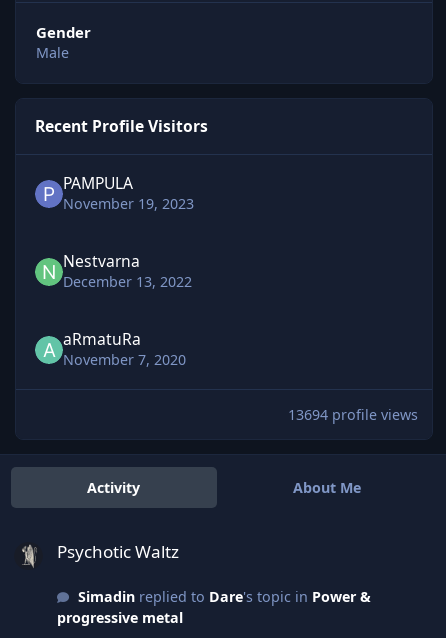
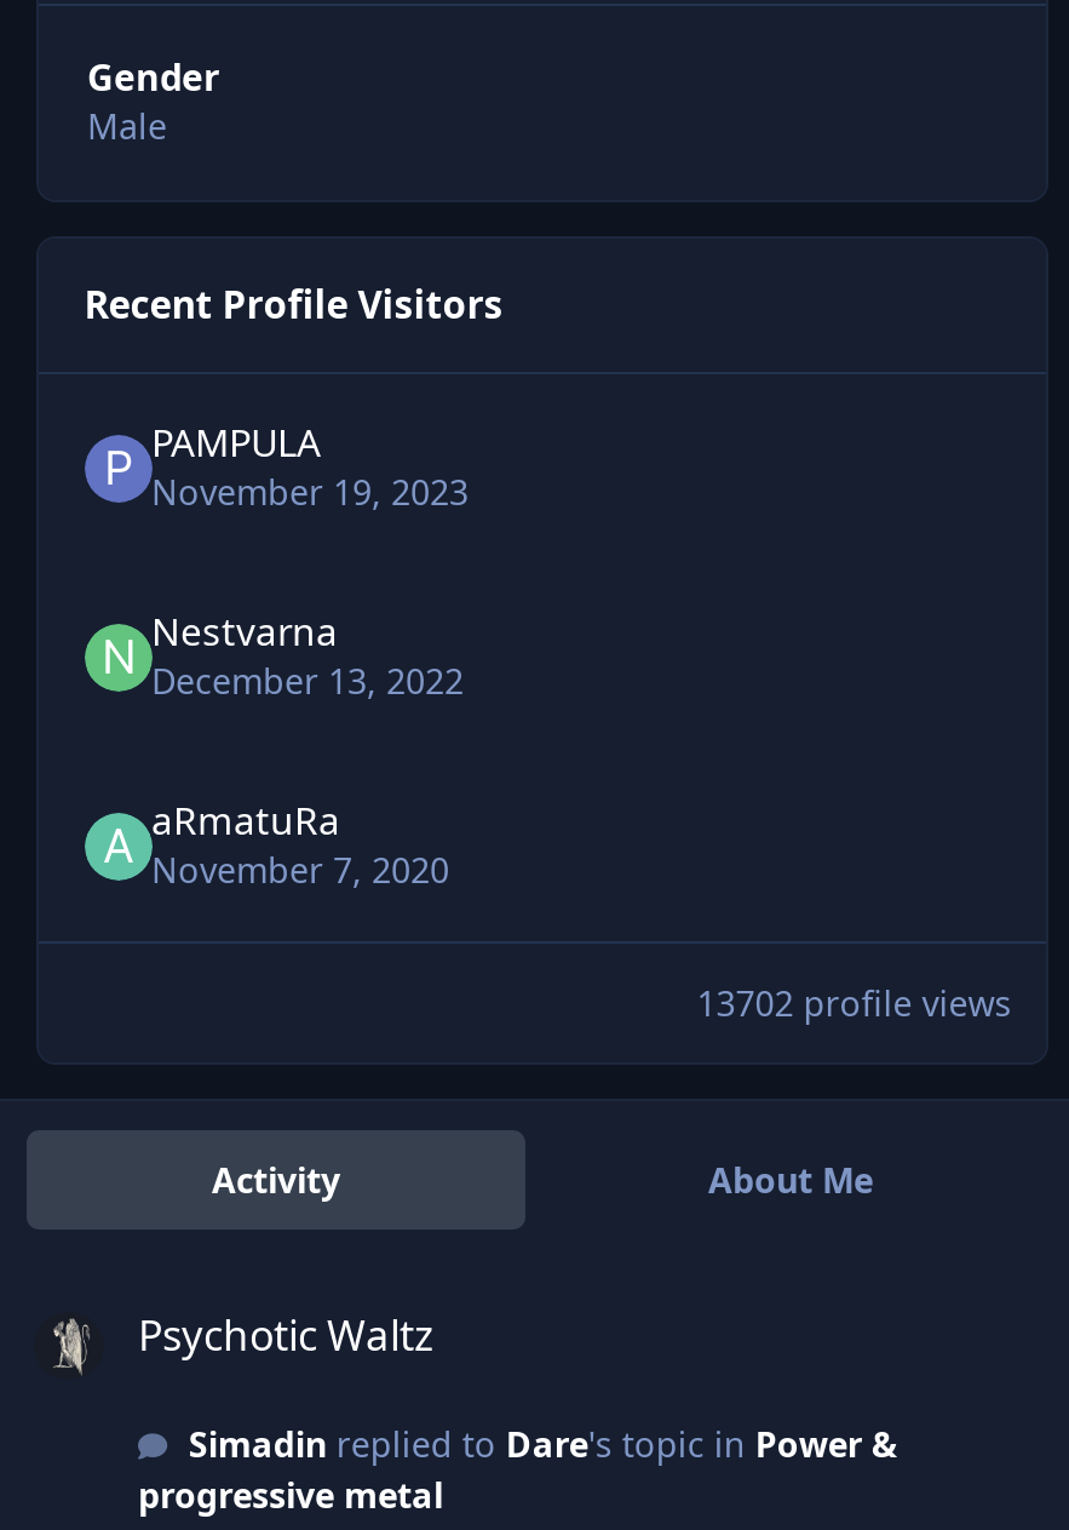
- 13694 profile views
+ 13702 profile views
